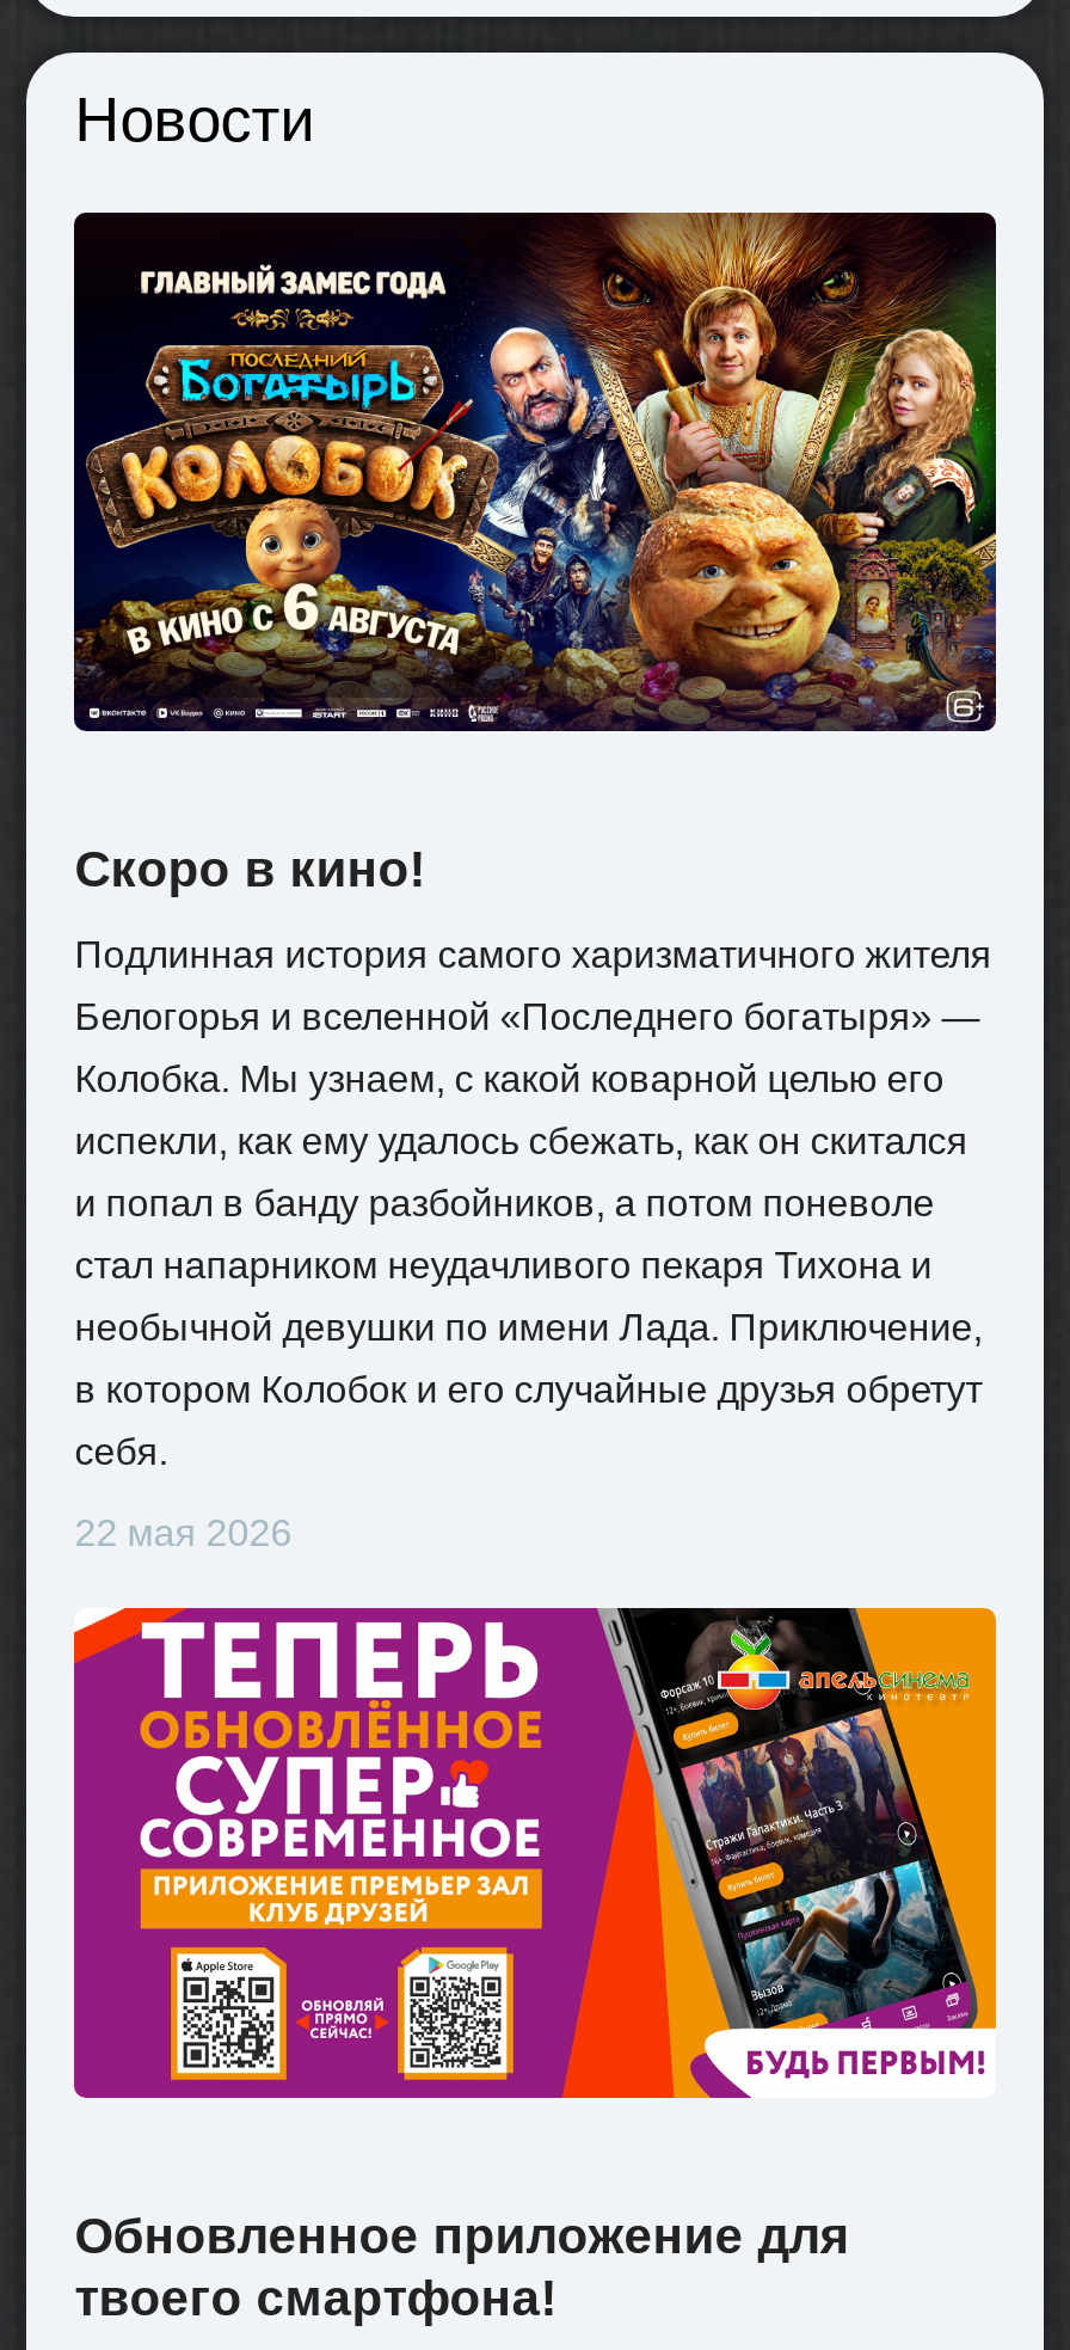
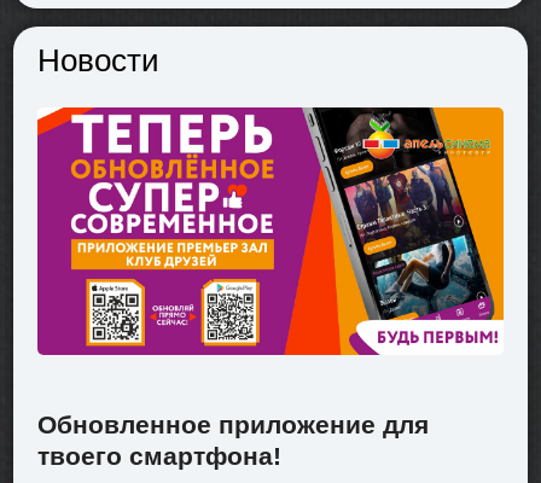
- [image]

- Скоро в кино!
- Подлинная история самого харизматичного жителя
- Белогорья и вселенной «Последнего богатыря» —
- Колобка. Мы узнаем, с какой коварной целью его
- испекли, как ему удалось сбежать, как он скитался
- и попал в банду разбойников, а потом поневоле
- стал напарником неудачливого пекаря Тихона и
- необычной девушки по имени Лада. Приключение,
- в котором Колобок и его случайные друзья обретут
- себя.
- 22 мая 2026
